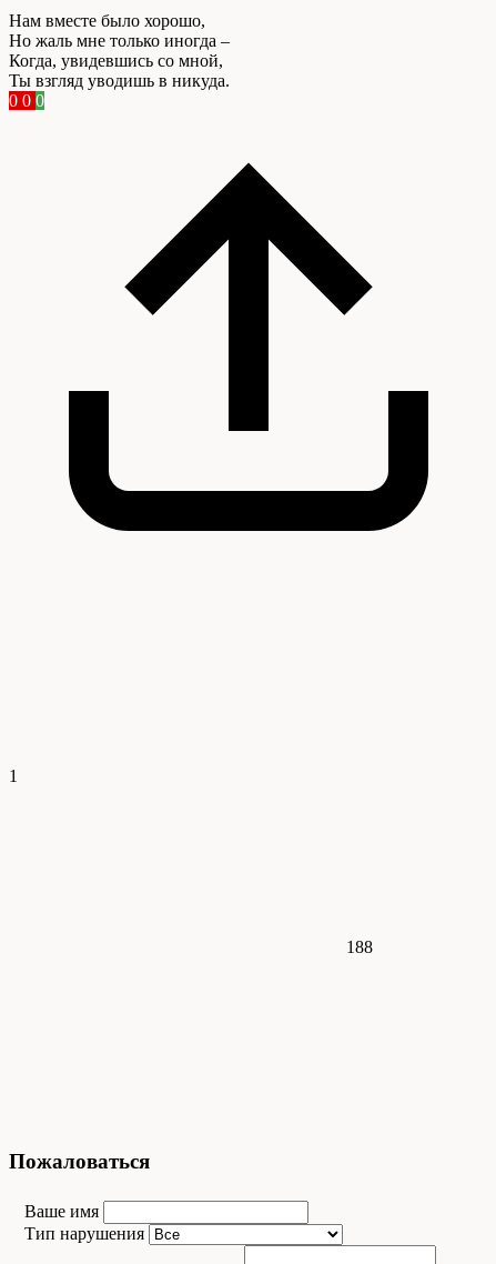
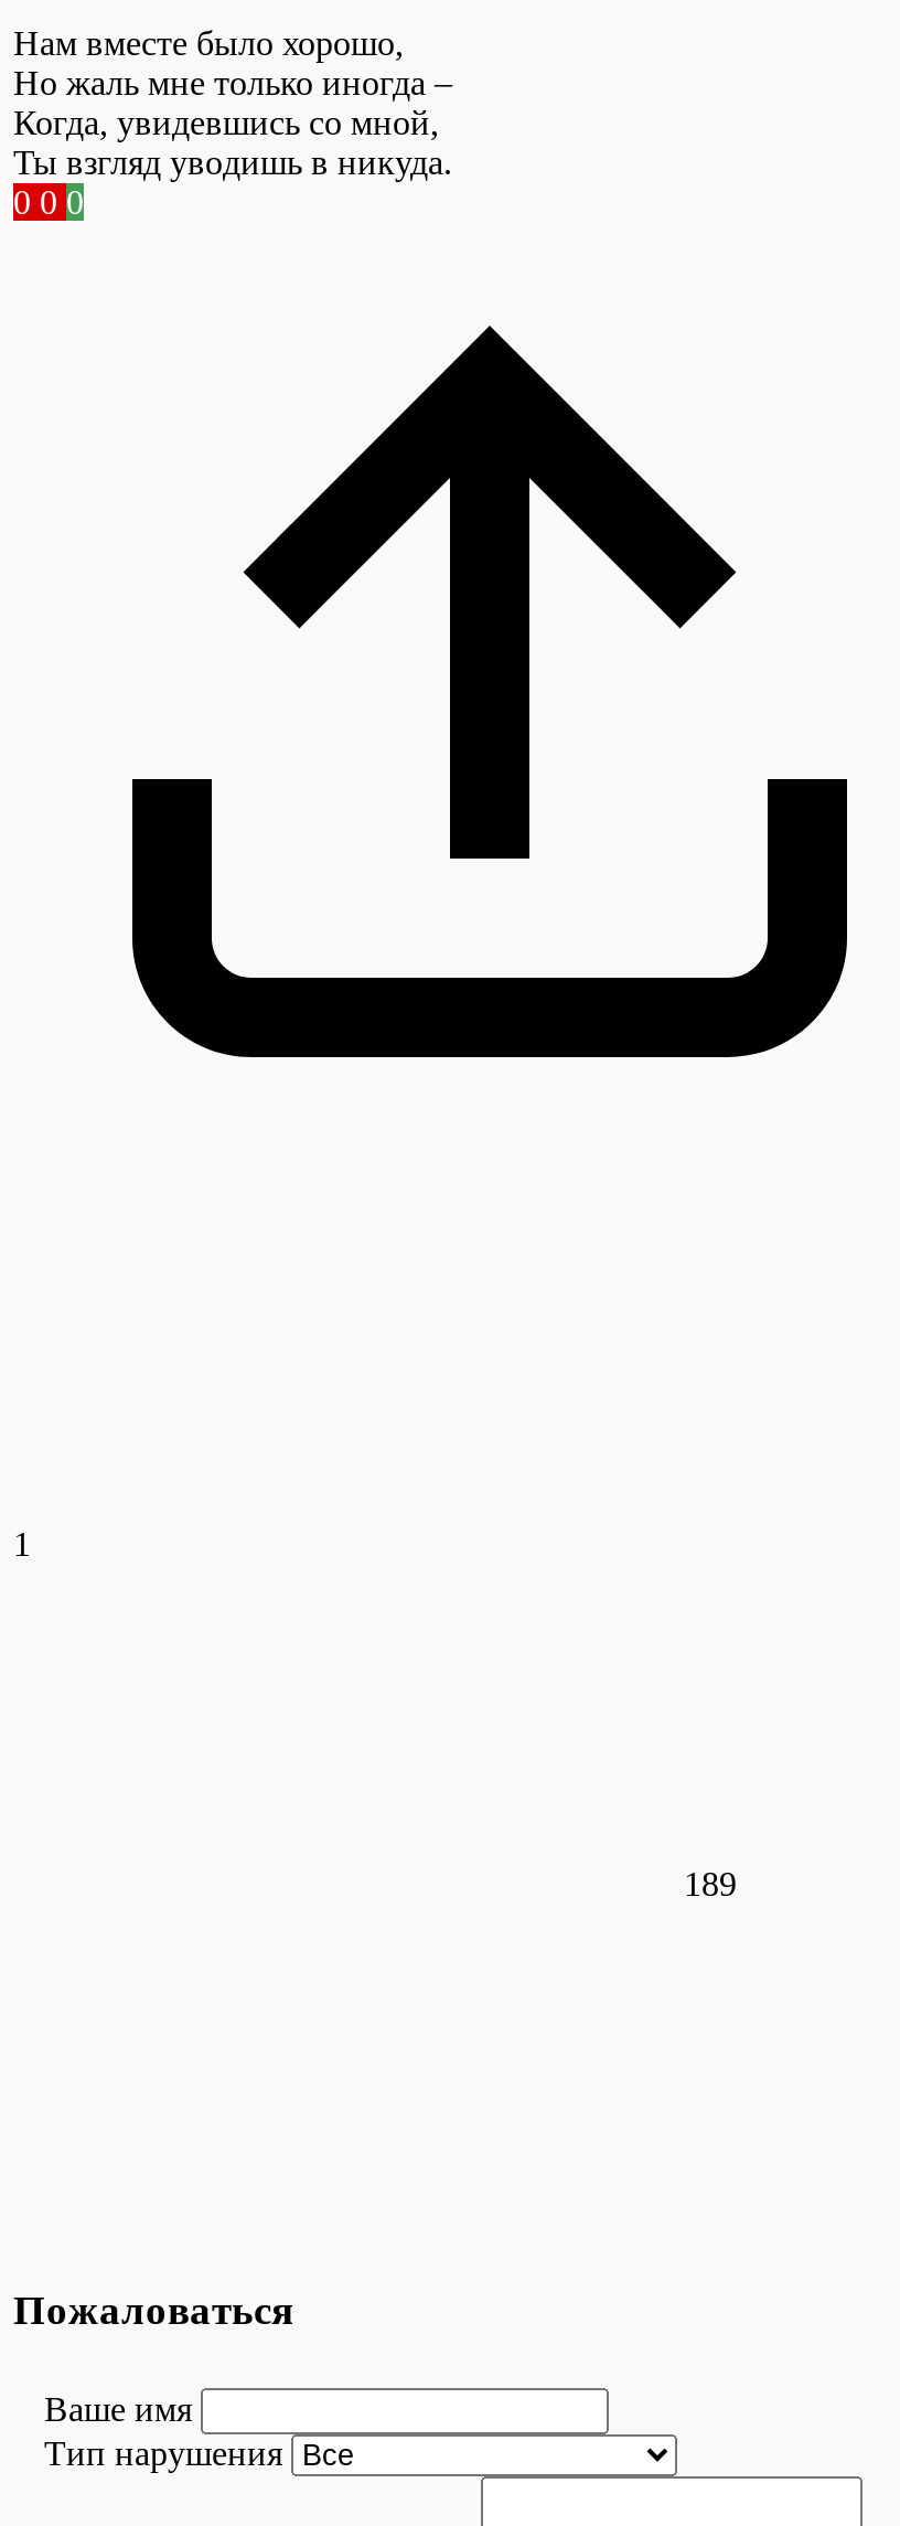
- 188
+ 189
